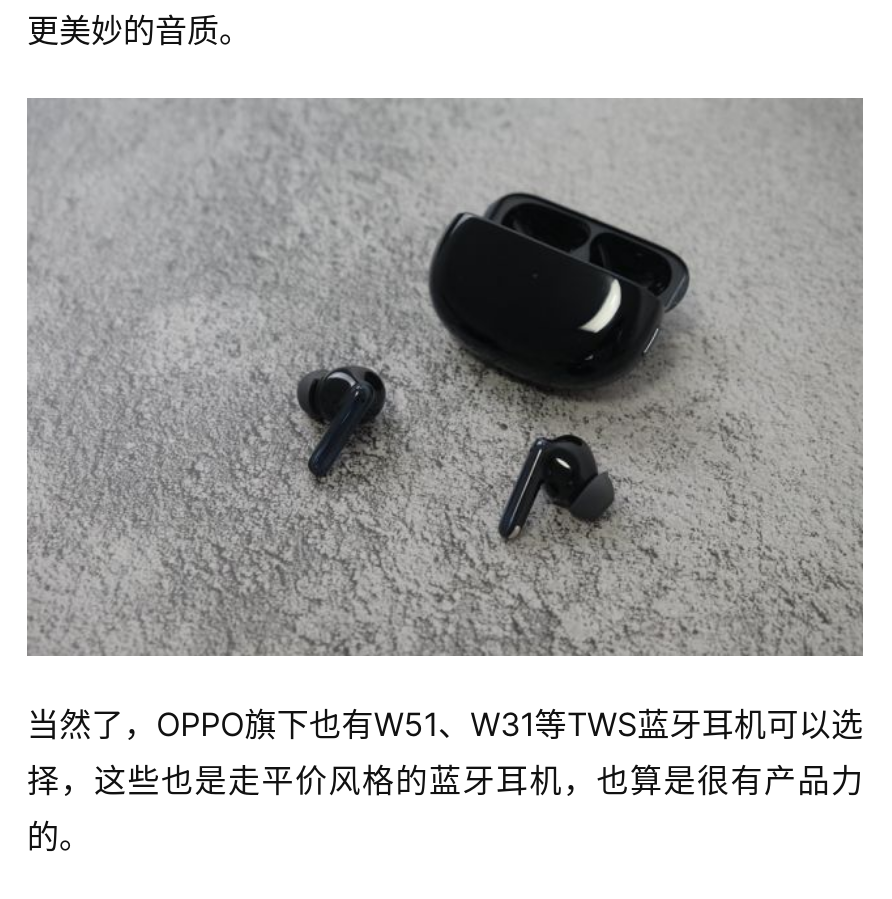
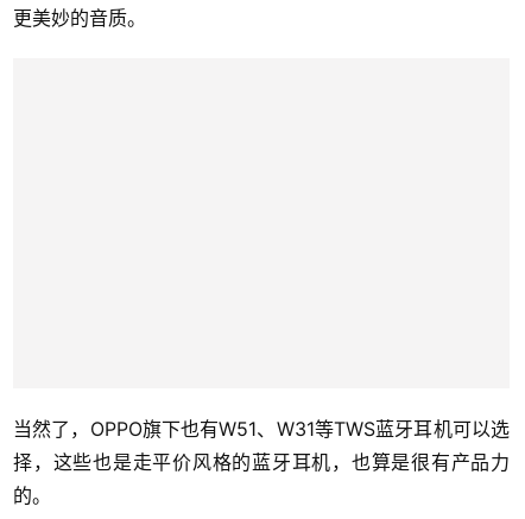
- [image]
